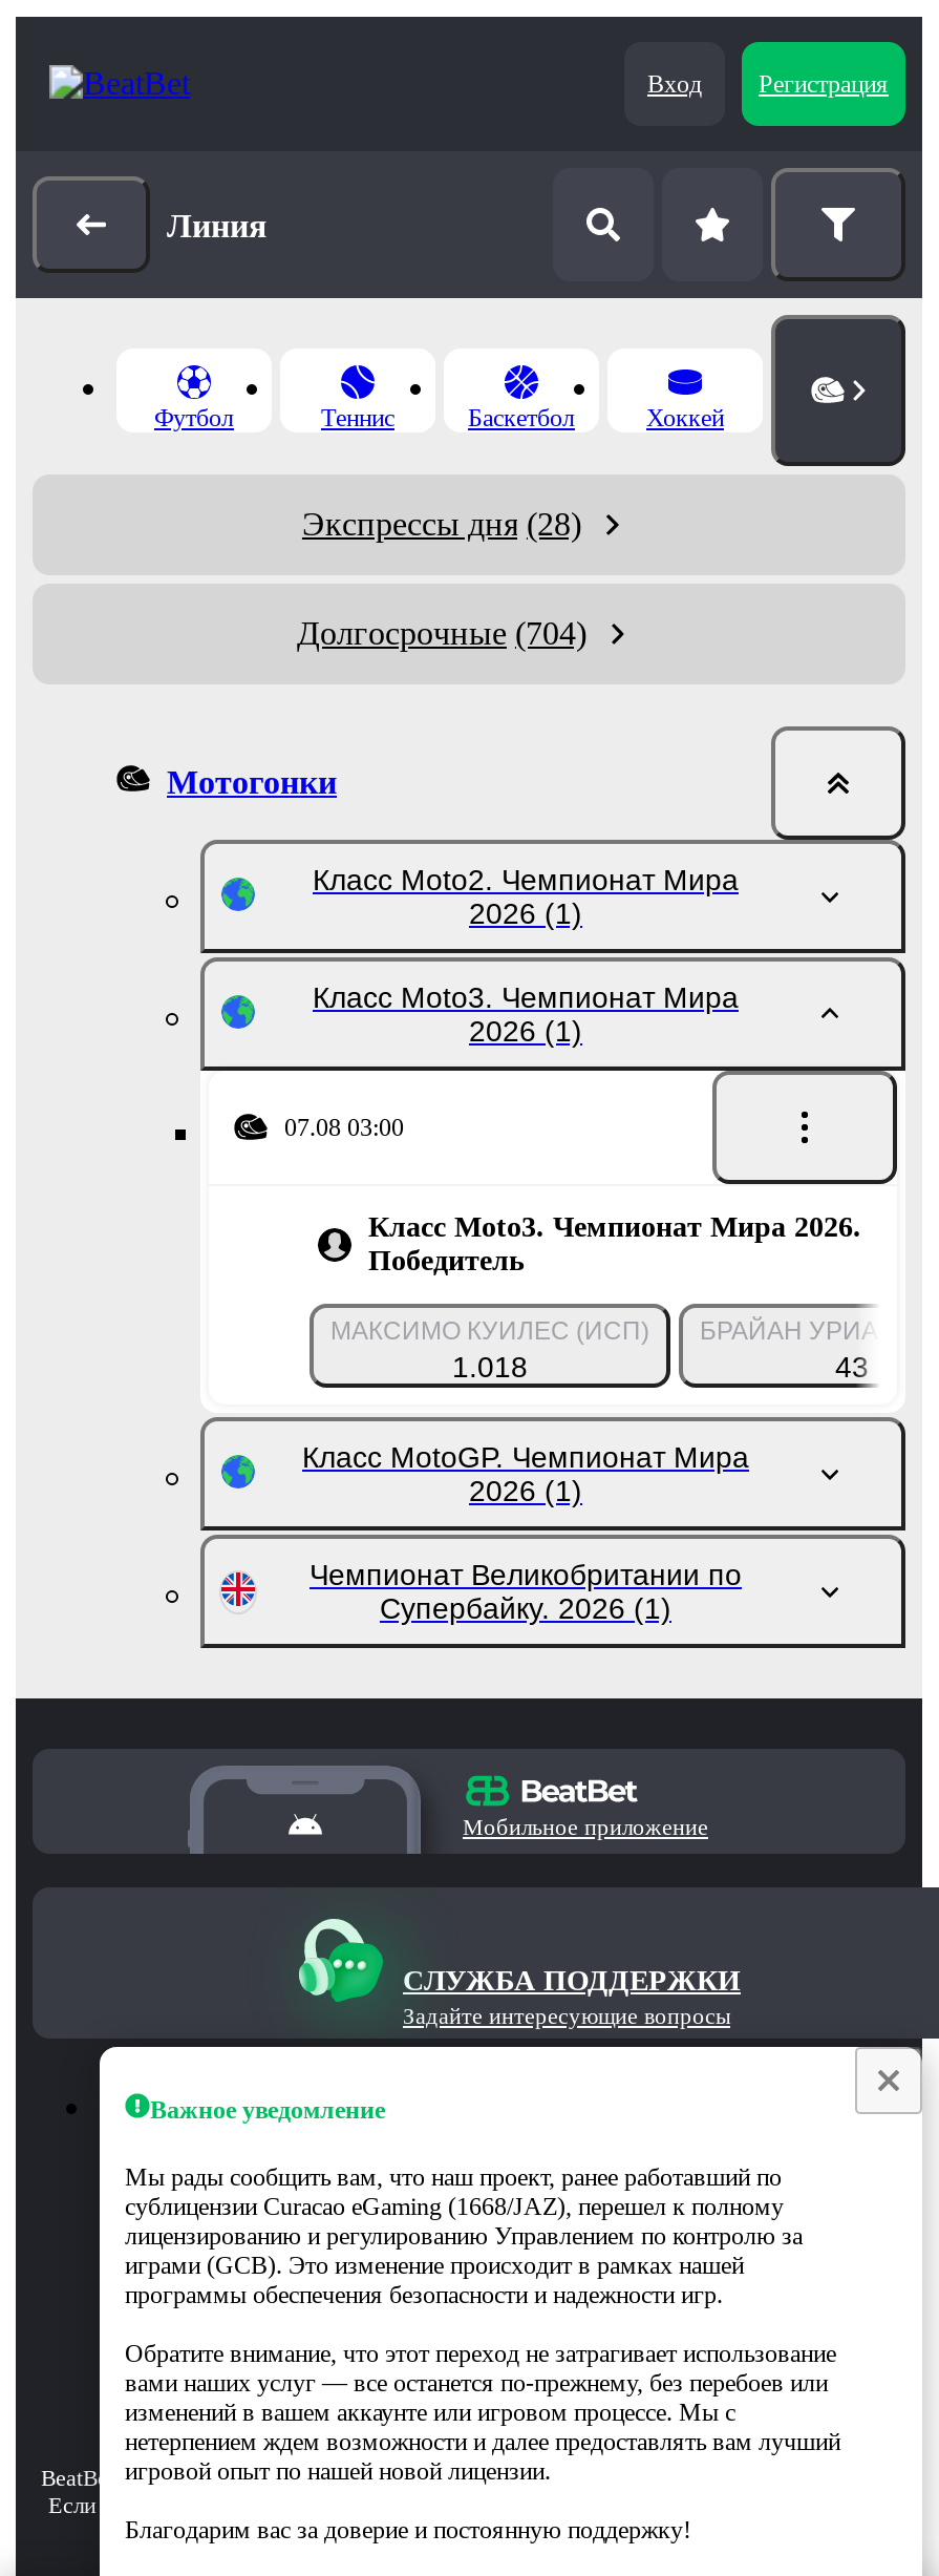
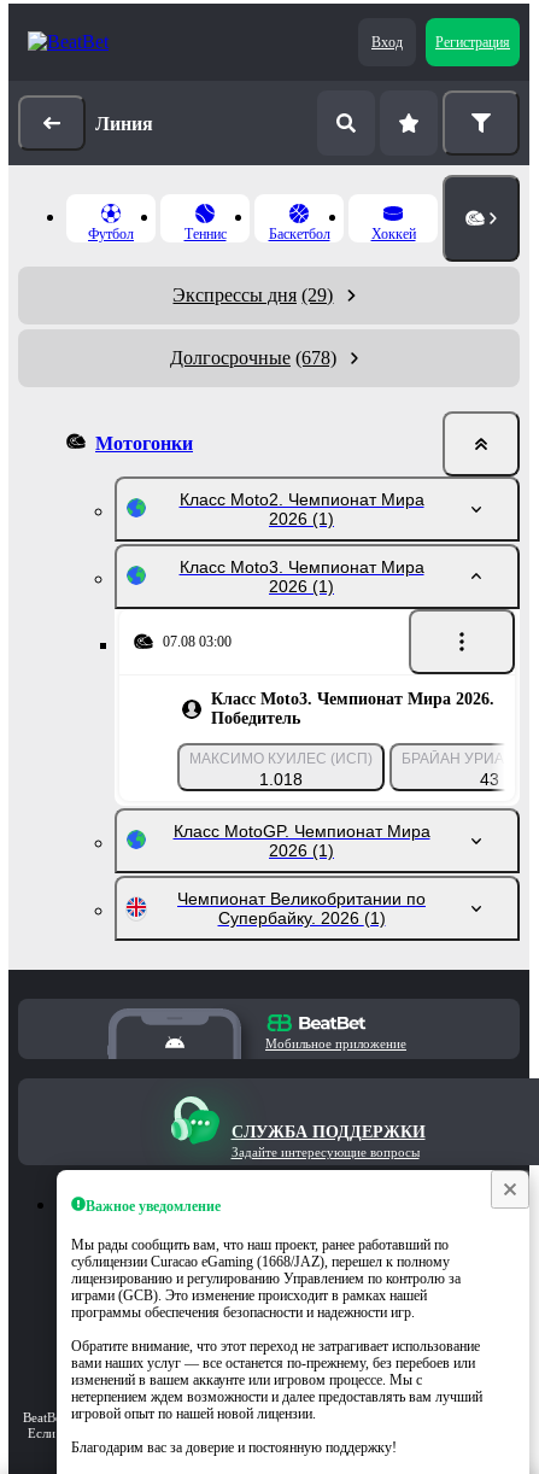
- Экспрессы дня (28)
+ Экспрессы дня (29)

- Долгосрочные (704)
+ Долгосрочные (678)
